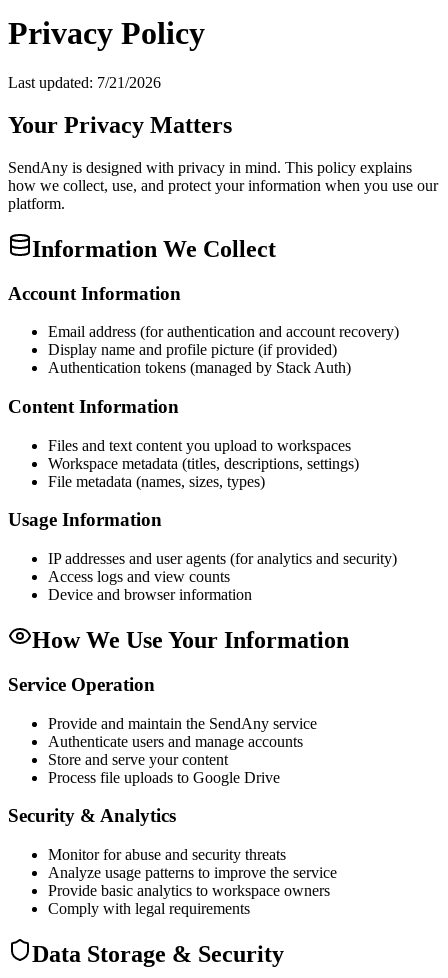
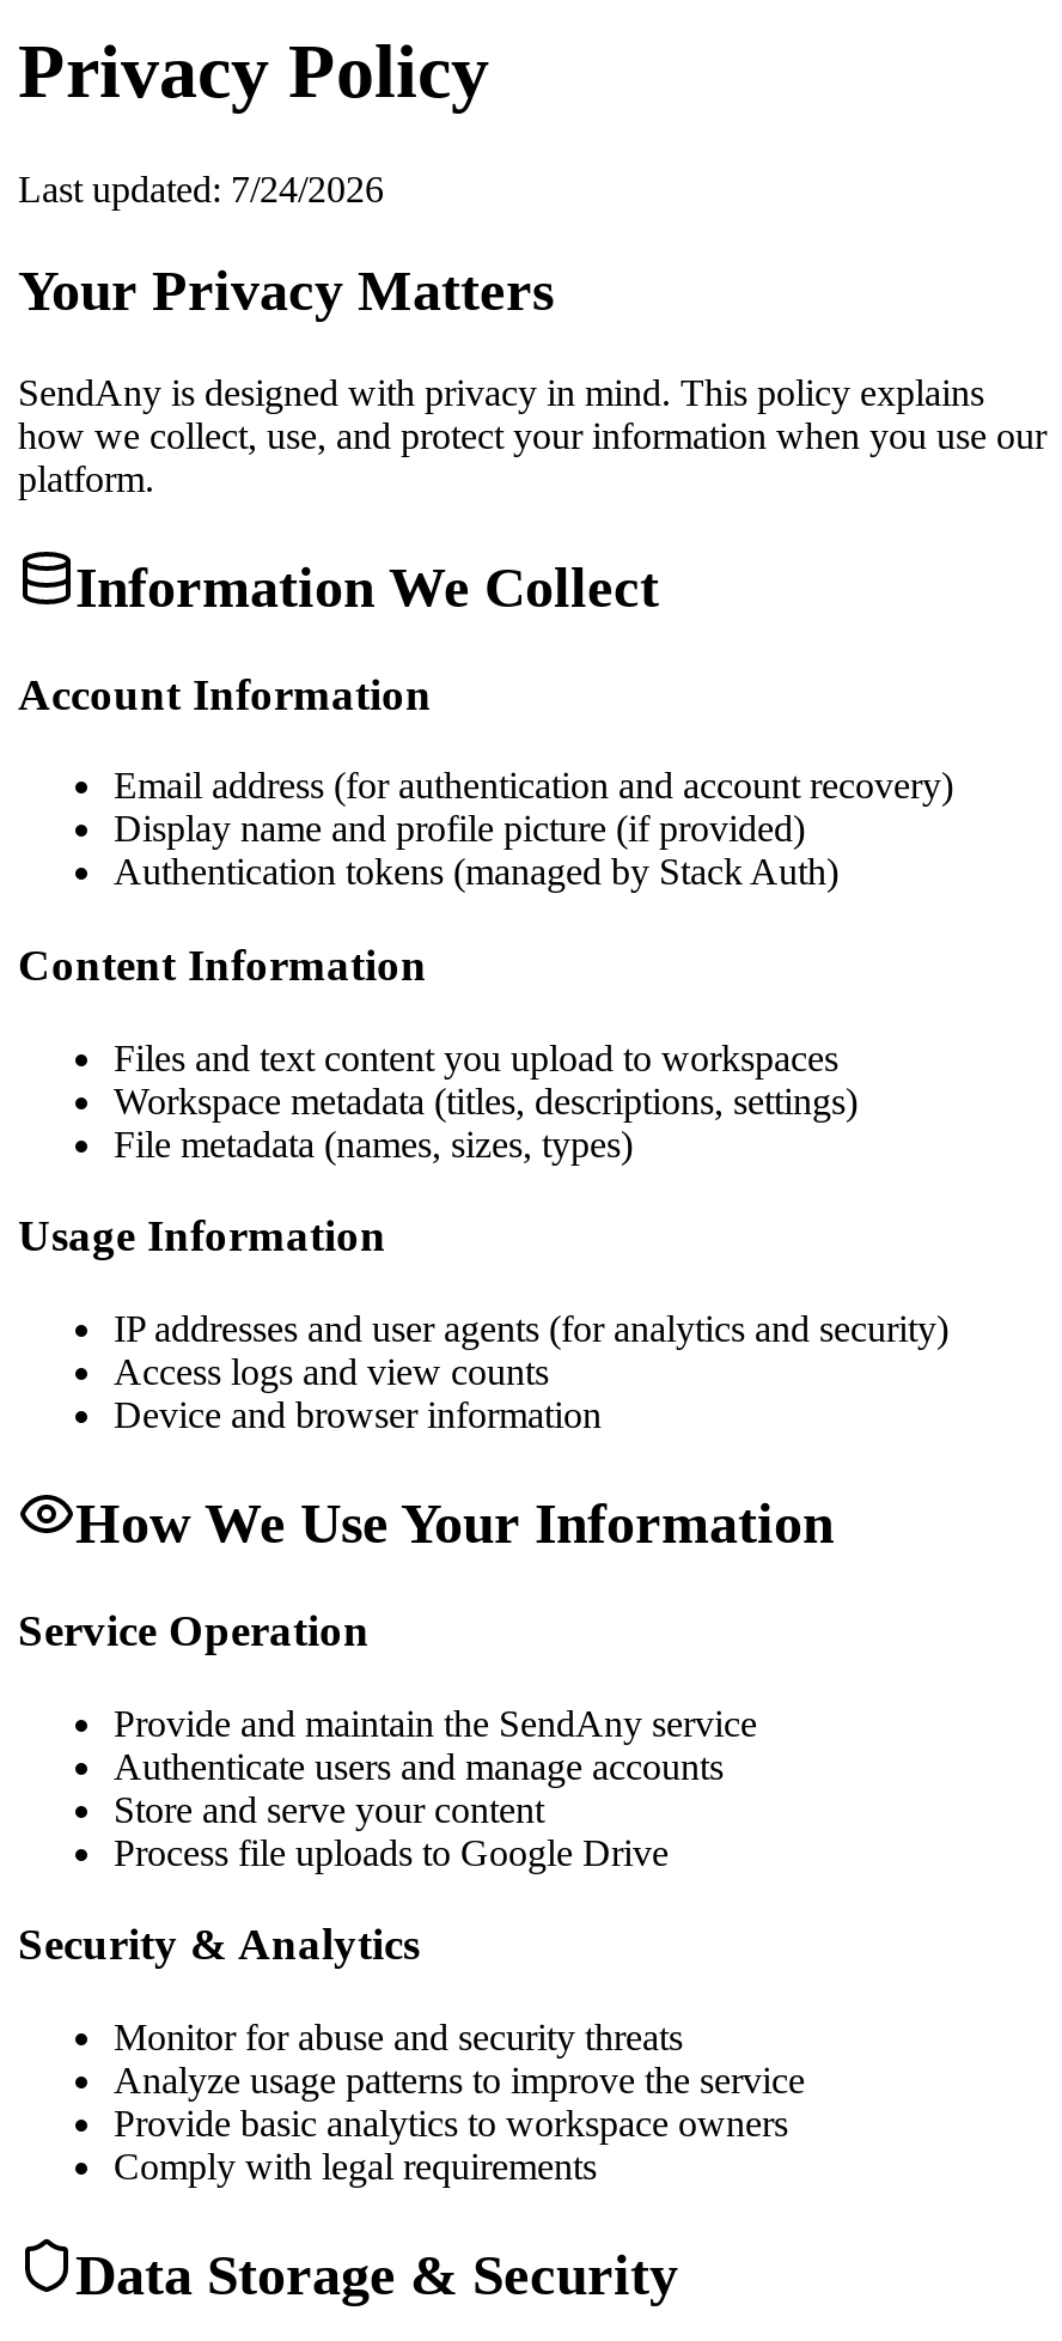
- Last updated: 7/21/2026
+ Last updated: 7/24/2026
